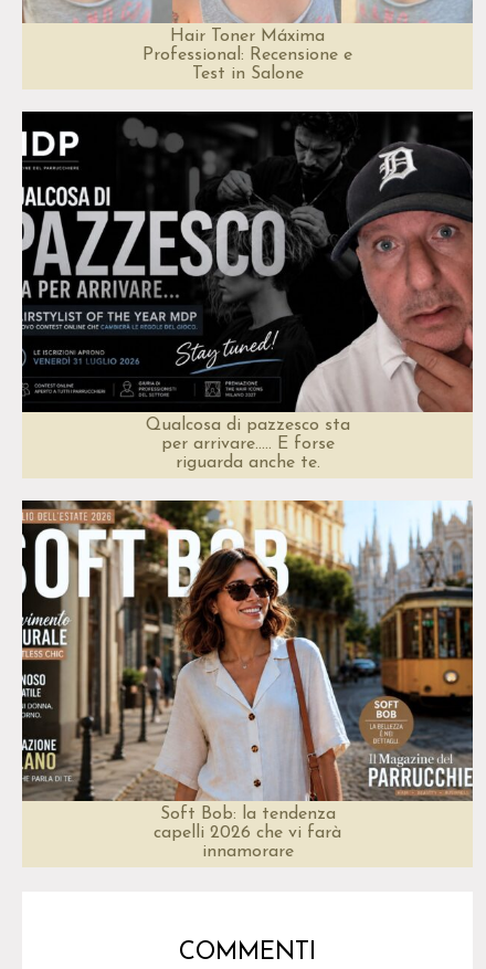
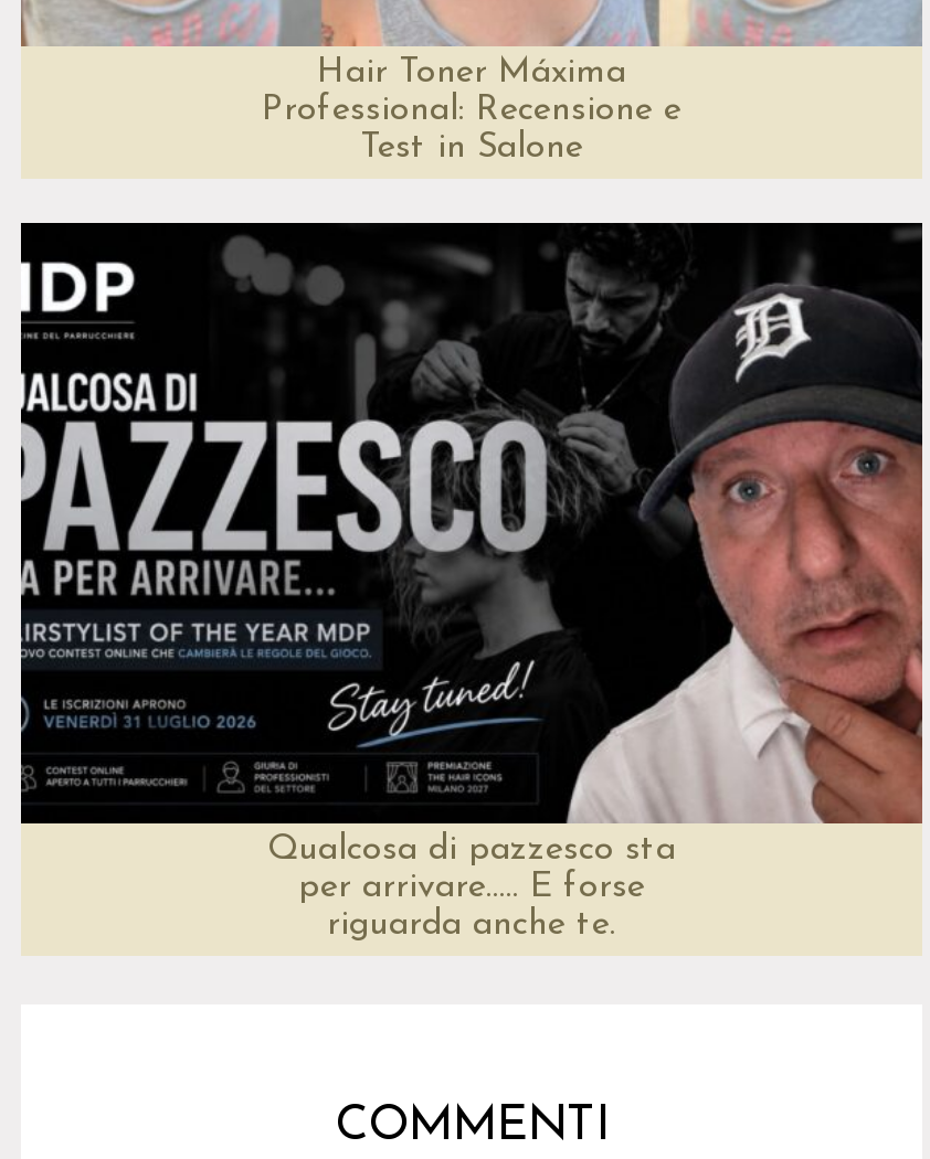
- [image]
- Soft Bob: la tendenza
- capelli 2026 che vi farà
- innamorare
